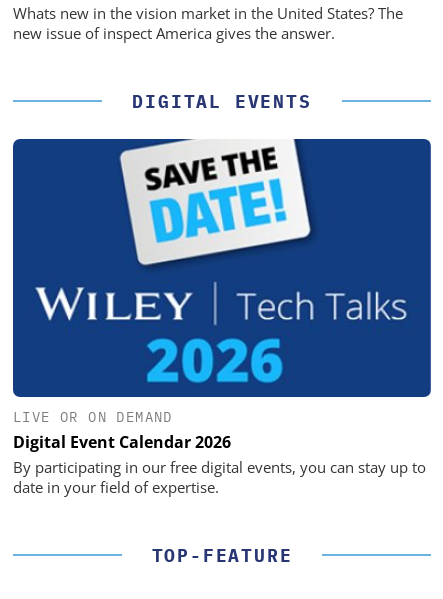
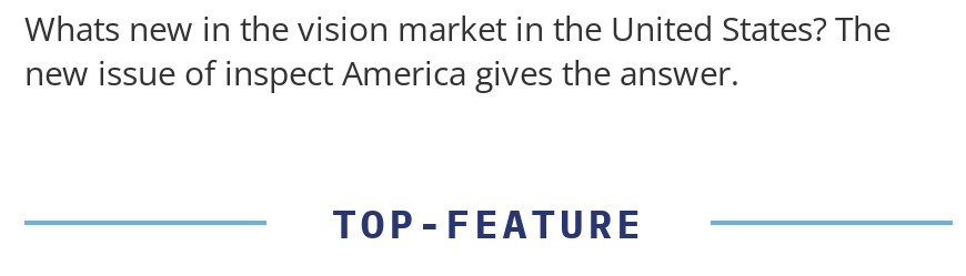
- DIGITAL EVENTS

- [image]
- LIVE OR ON DEMAND
- Digital Event Calendar 2026
- By participating in our free digital events, you can stay up to
- date in your field of expertise.
